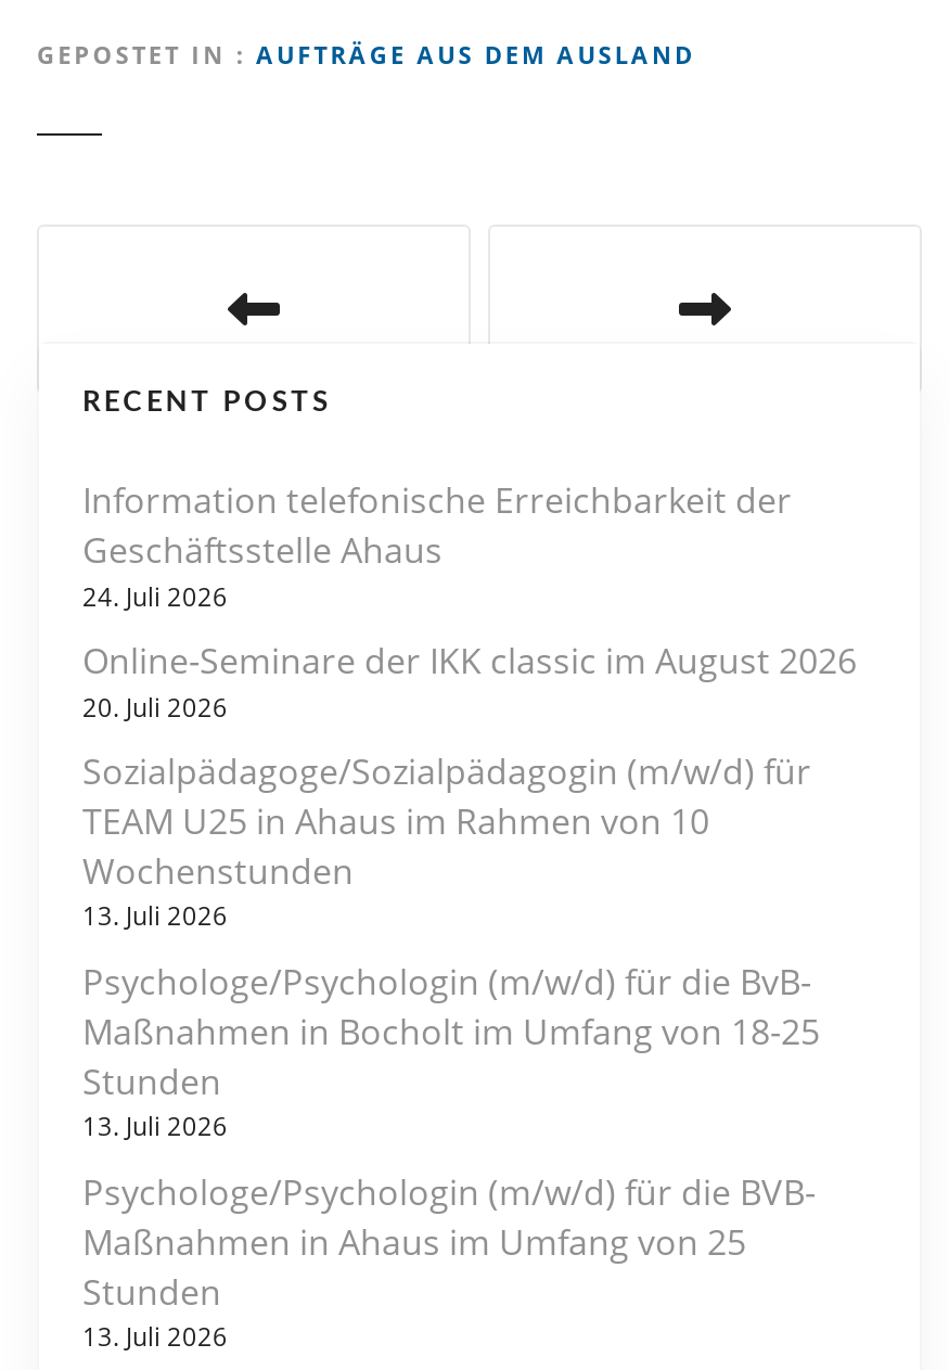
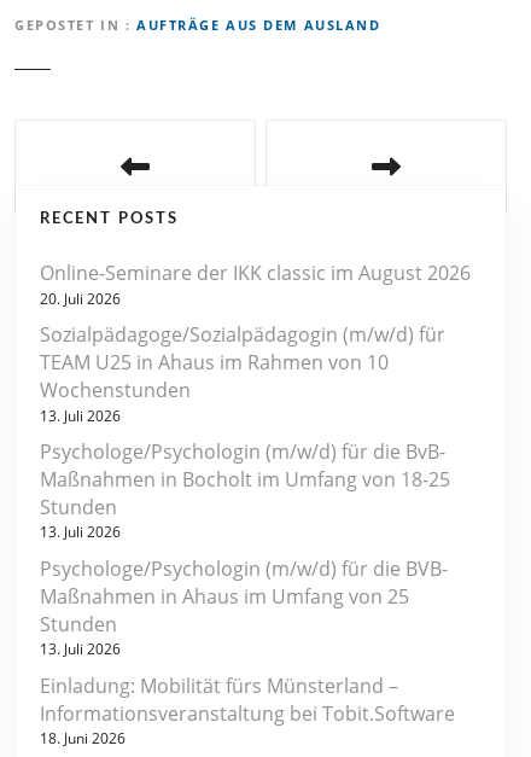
- Information telefonische Erreichbarkeit der
- Geschäftsstelle Ahaus
- 24. Juli 2026

moved up: Online-Seminare der IKK classic im August 2026 | 20. Juli 2026 | Sozialpädagoge/Sozialpädagogin (m/w/d) für | ... | Stunden | 13. Juli 2026

+ Einladung: Mobilität fürs Münsterland –
+ Informationsveranstaltung bei Tobit.Software
+ 18. Juni 2026
